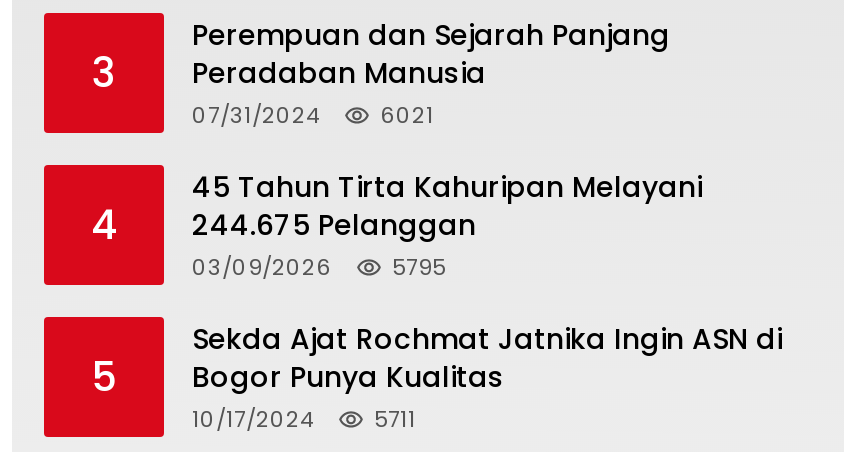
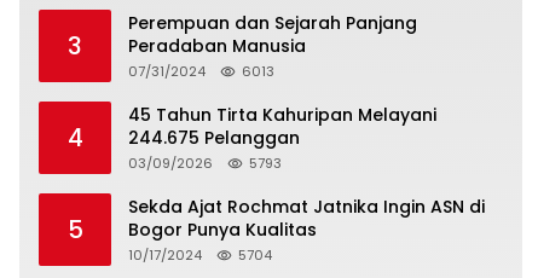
- 07/31/2024 6021
+ 07/31/2024 6013

- 03/09/2026 5795
+ 03/09/2026 5793

- 10/17/2024 5711
+ 10/17/2024 5704
